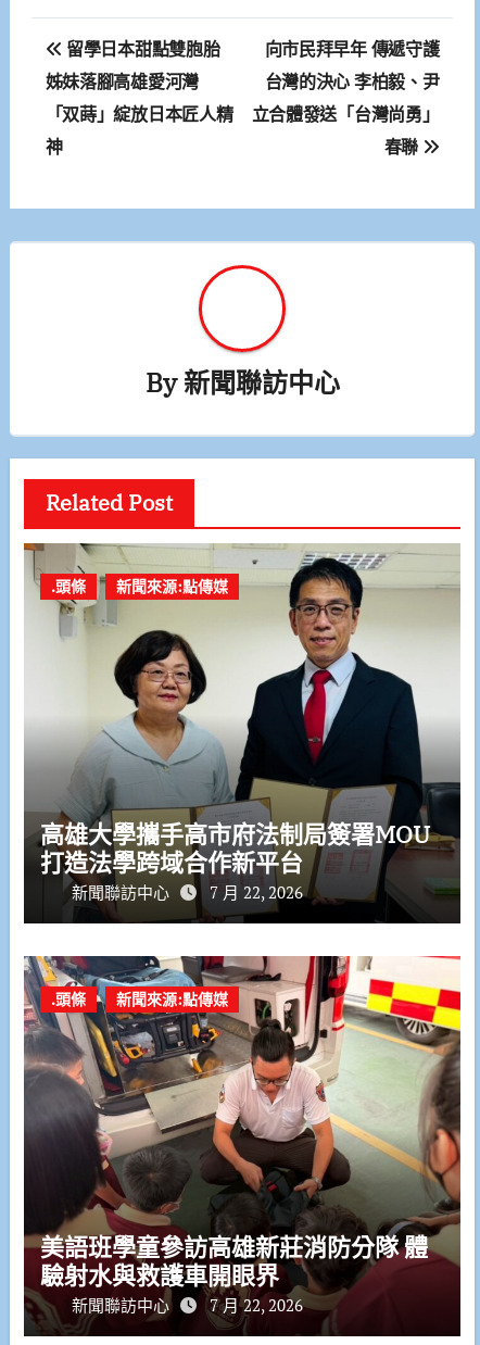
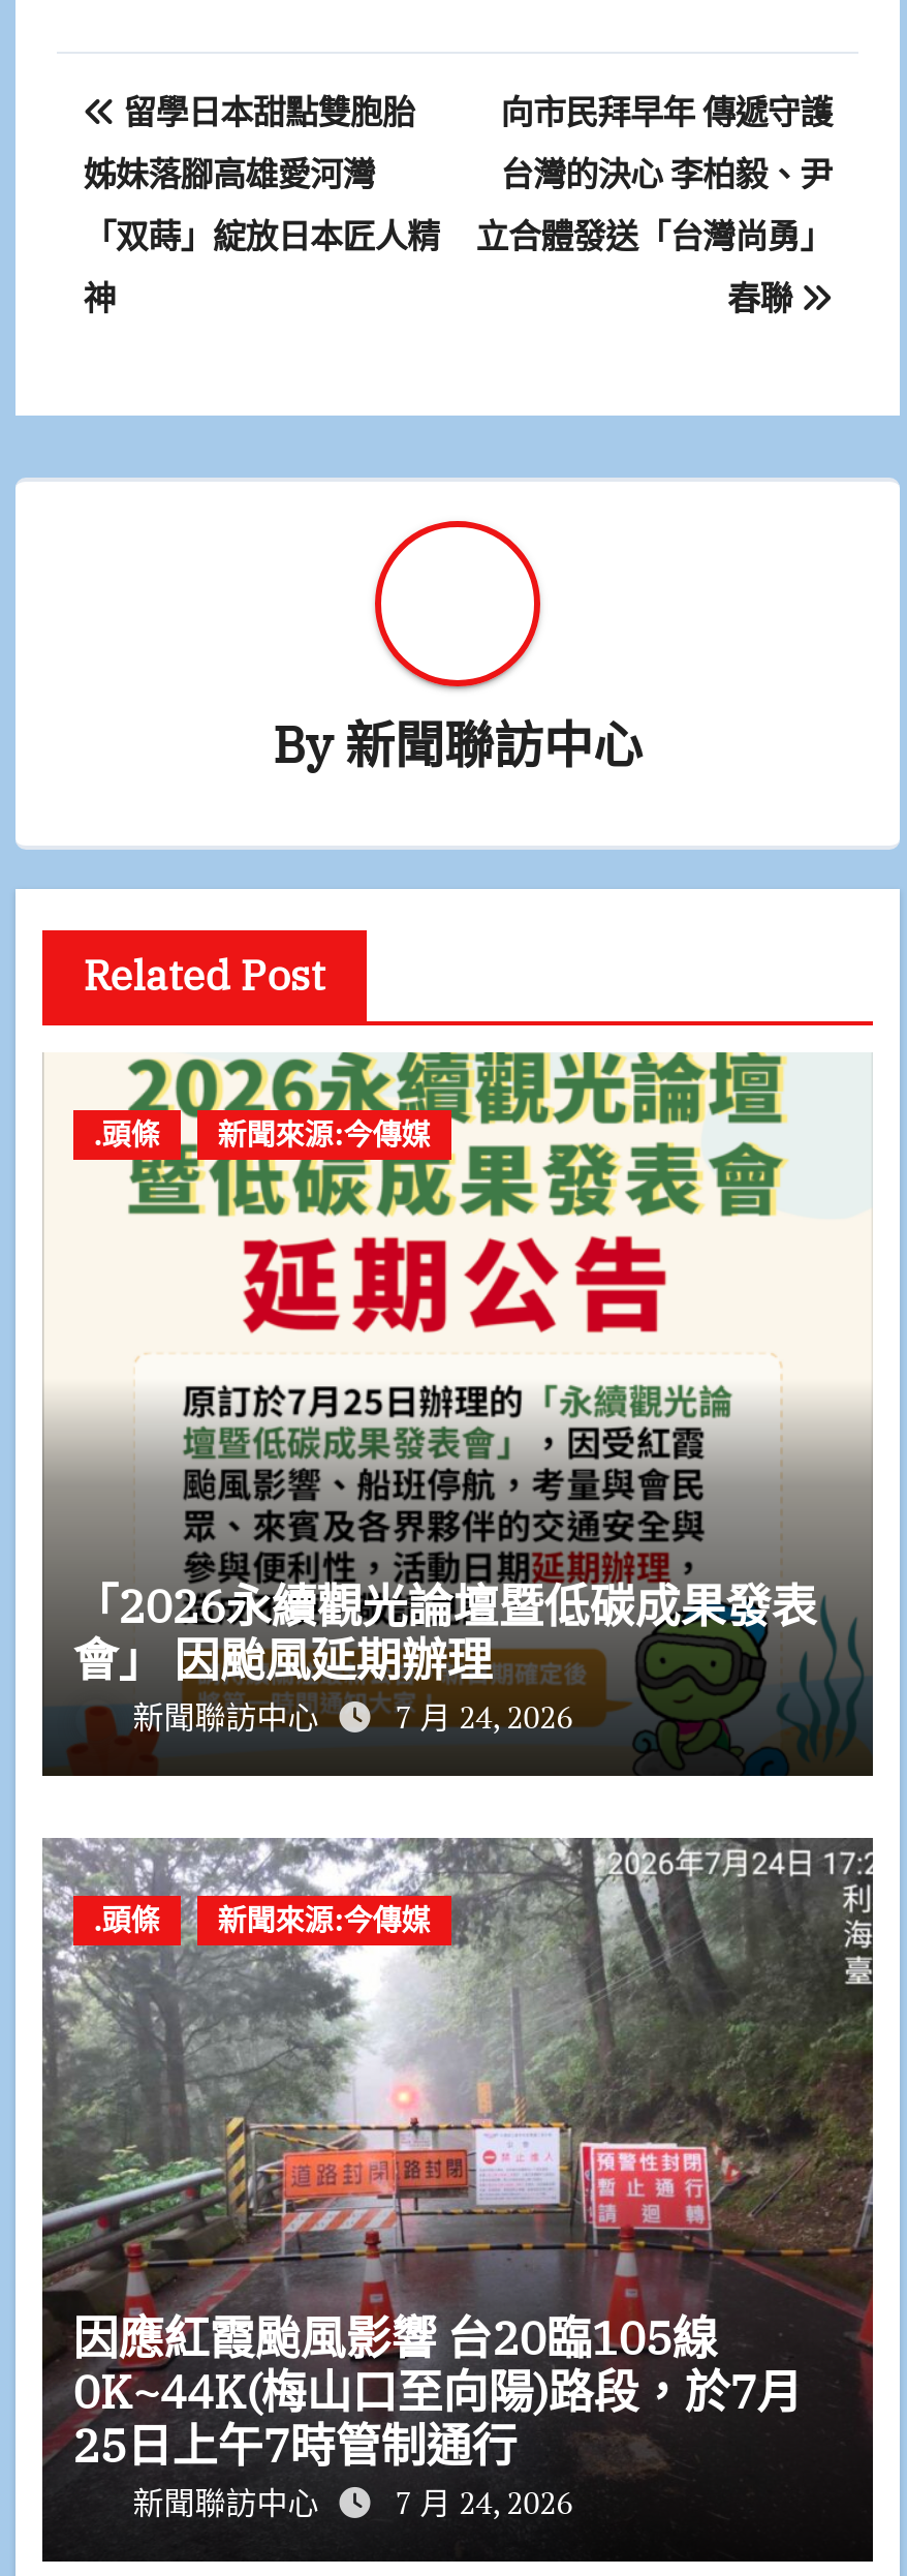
- [image]
- 新聞來源:點傳媒
+ [image]
+ 新聞來源:今傳媒

- 高雄大學攜手高市府法制局簽署MOU
- 打造法學跨域合作新平台
+ 「2026永續觀光論壇暨低碳成果發表
+ 會」 因颱風延期辦理

- 新聞聯訪中心 7 月 22, 2026
+ 新聞聯訪中心 7 月 24, 2026

- [image]
- 新聞來源:點傳媒
+ [image]
+ 新聞來源:今傳媒

- 美語班學童參訪高雄新莊消防分隊 體
- 驗射水與救護車開眼界
+ 因應紅霞颱風影響 台20臨105線
+ 0K~44K(梅山口至向陽)路段，於7月
+ 25日上午7時管制通行

- 新聞聯訪中心 7 月 22, 2026
+ 新聞聯訪中心 7 月 24, 2026
